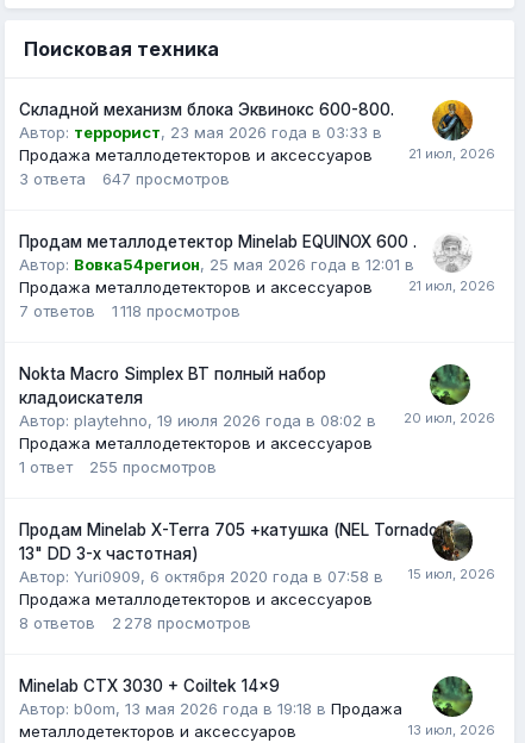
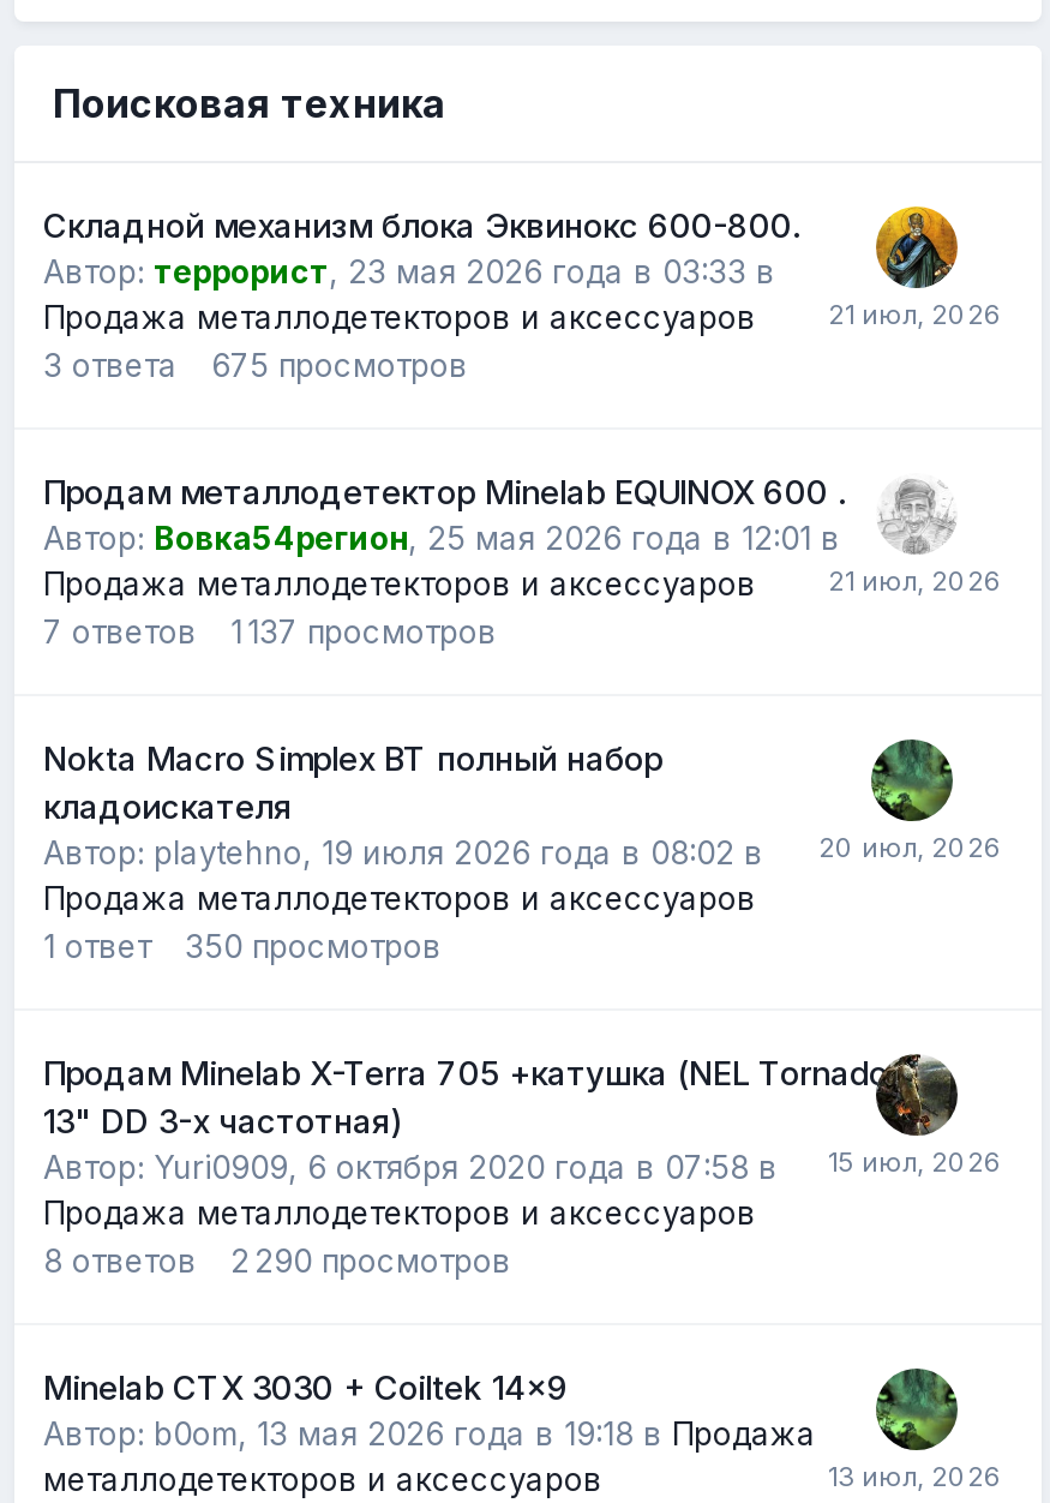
- 647 просмотров
+ 675 просмотров

- 7 ответов 1 118 просмотров
+ 7 ответов 1 137 просмотров

- 1 ответ 255 просмотров
+ 1 ответ 350 просмотров

- 8 ответов 2 278 просмотров
+ 8 ответов 2 290 просмотров
